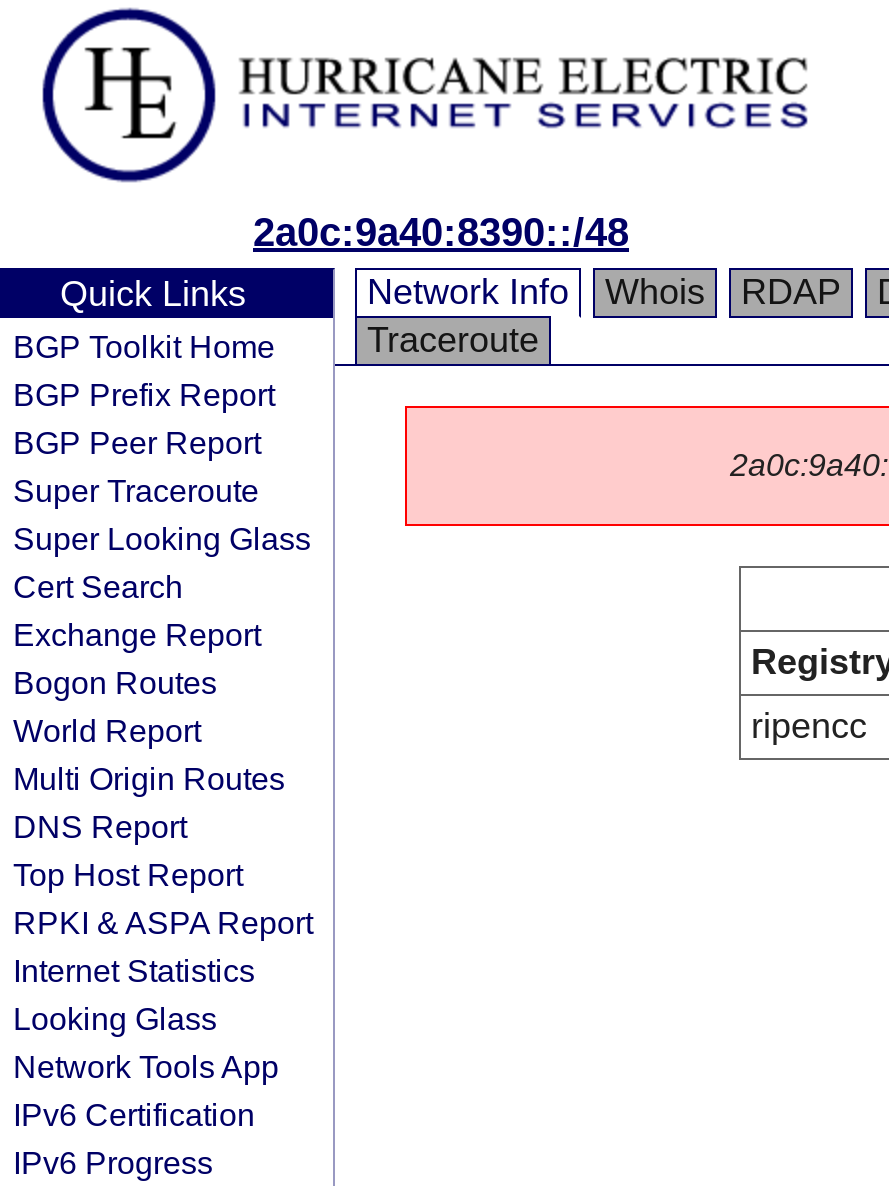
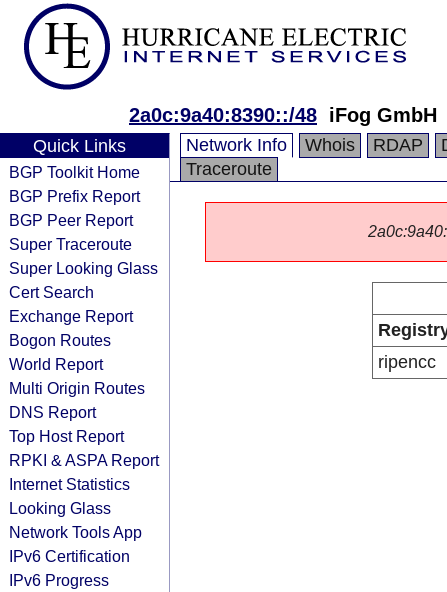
- 2a0c:9a40:8390::/48
+ 2a0c:9a40:8390::/48 iFog GmbH
